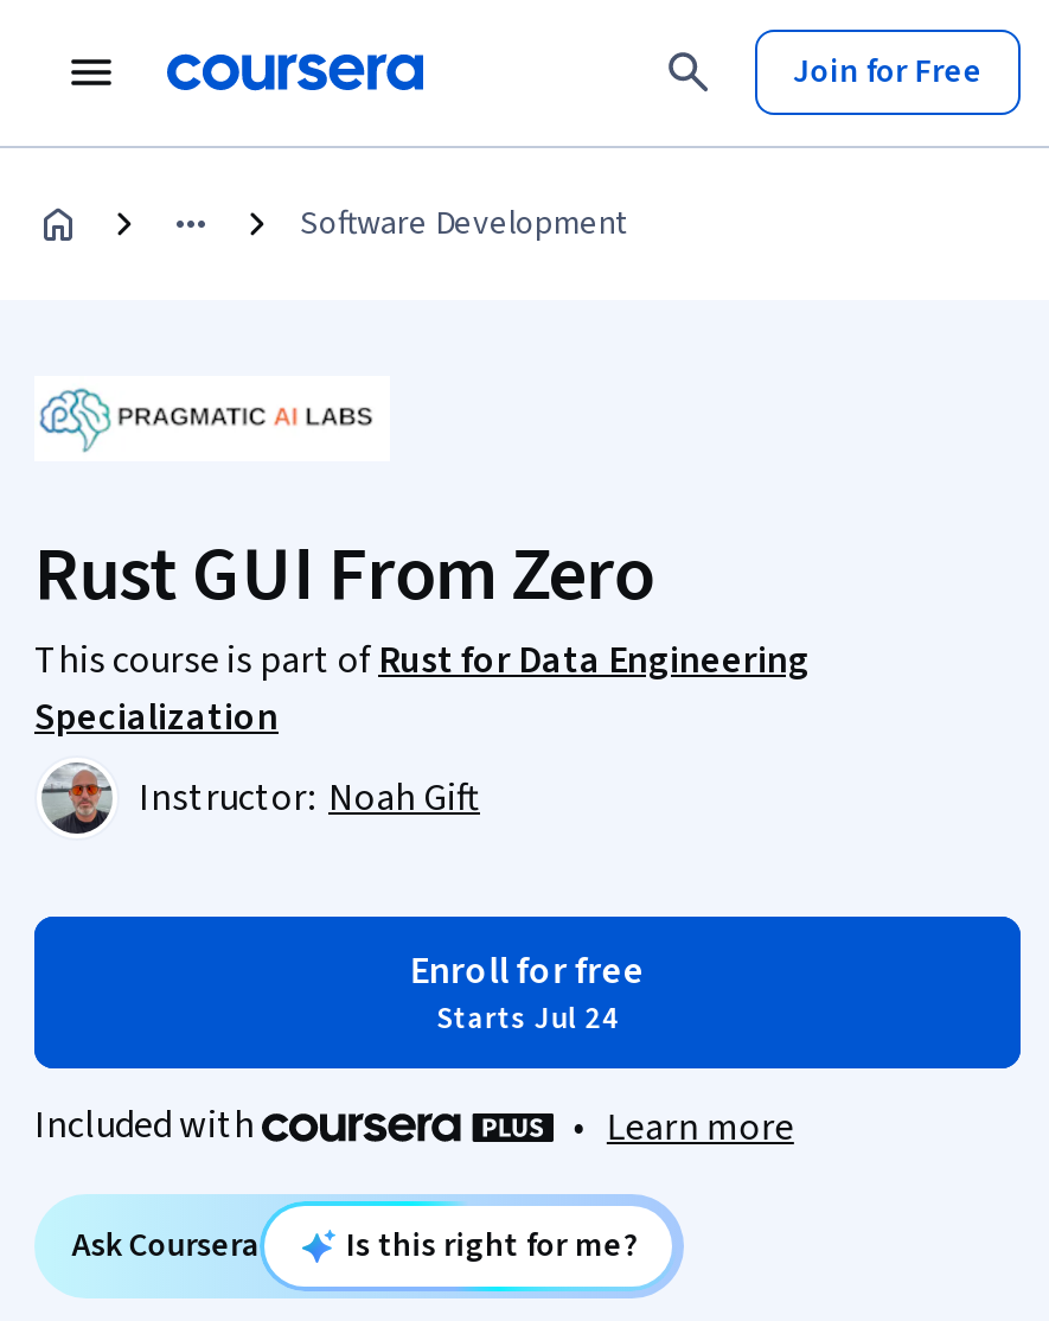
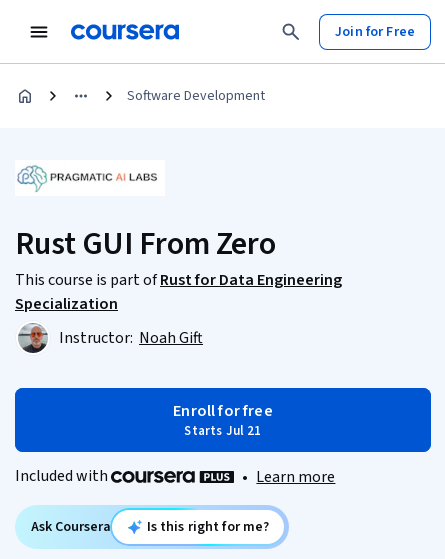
- Starts Jul 24
+ Starts Jul 21
